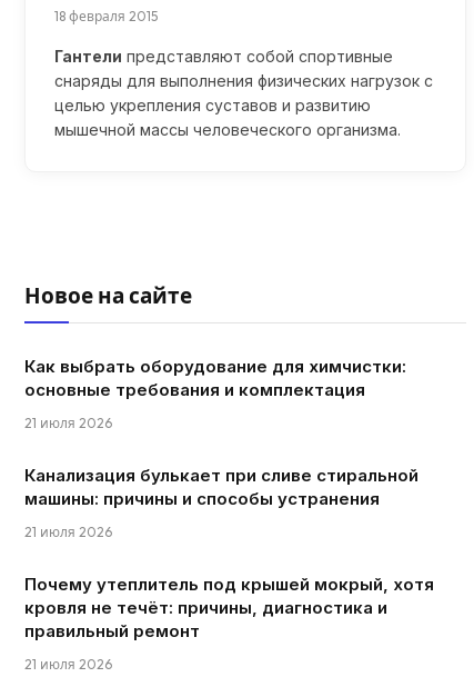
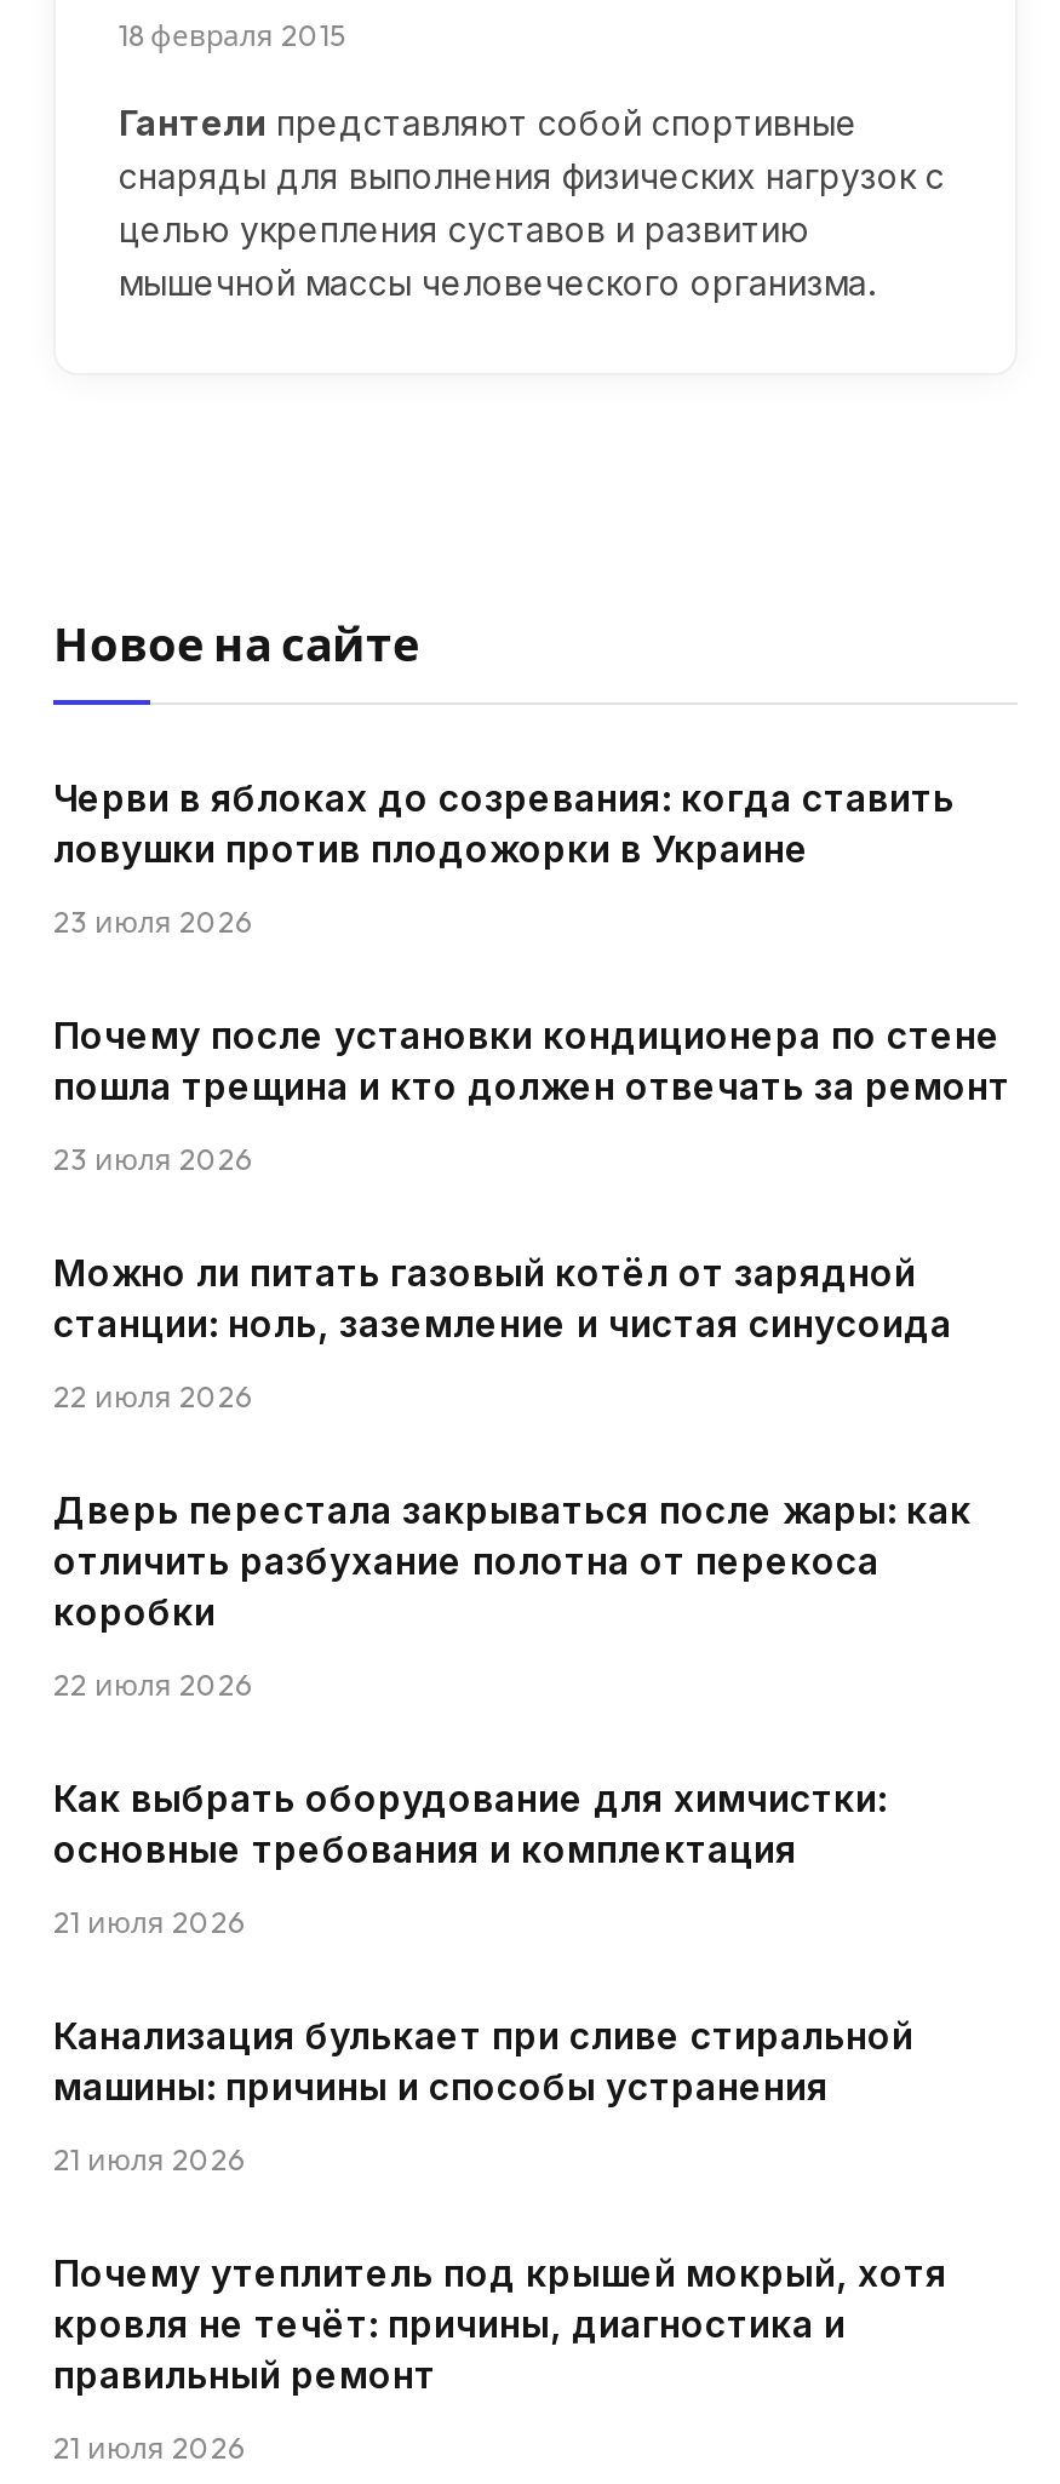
+ Черви в яблоках до созревания: когда ставить
+ ловушки против плодожорки в Украине
+ 23 июля 2026
+ Почему после установки кондиционера по стене
+ пошла трещина и кто должен отвечать за ремонт
+ 23 июля 2026
+ Можно ли питать газовый котёл от зарядной
+ станции: ноль, заземление и чистая синусоида
+ 22 июля 2026
+ Дверь перестала закрываться после жары: как
+ отличить разбухание полотна от перекоса
+ коробки
+ 22 июля 2026
